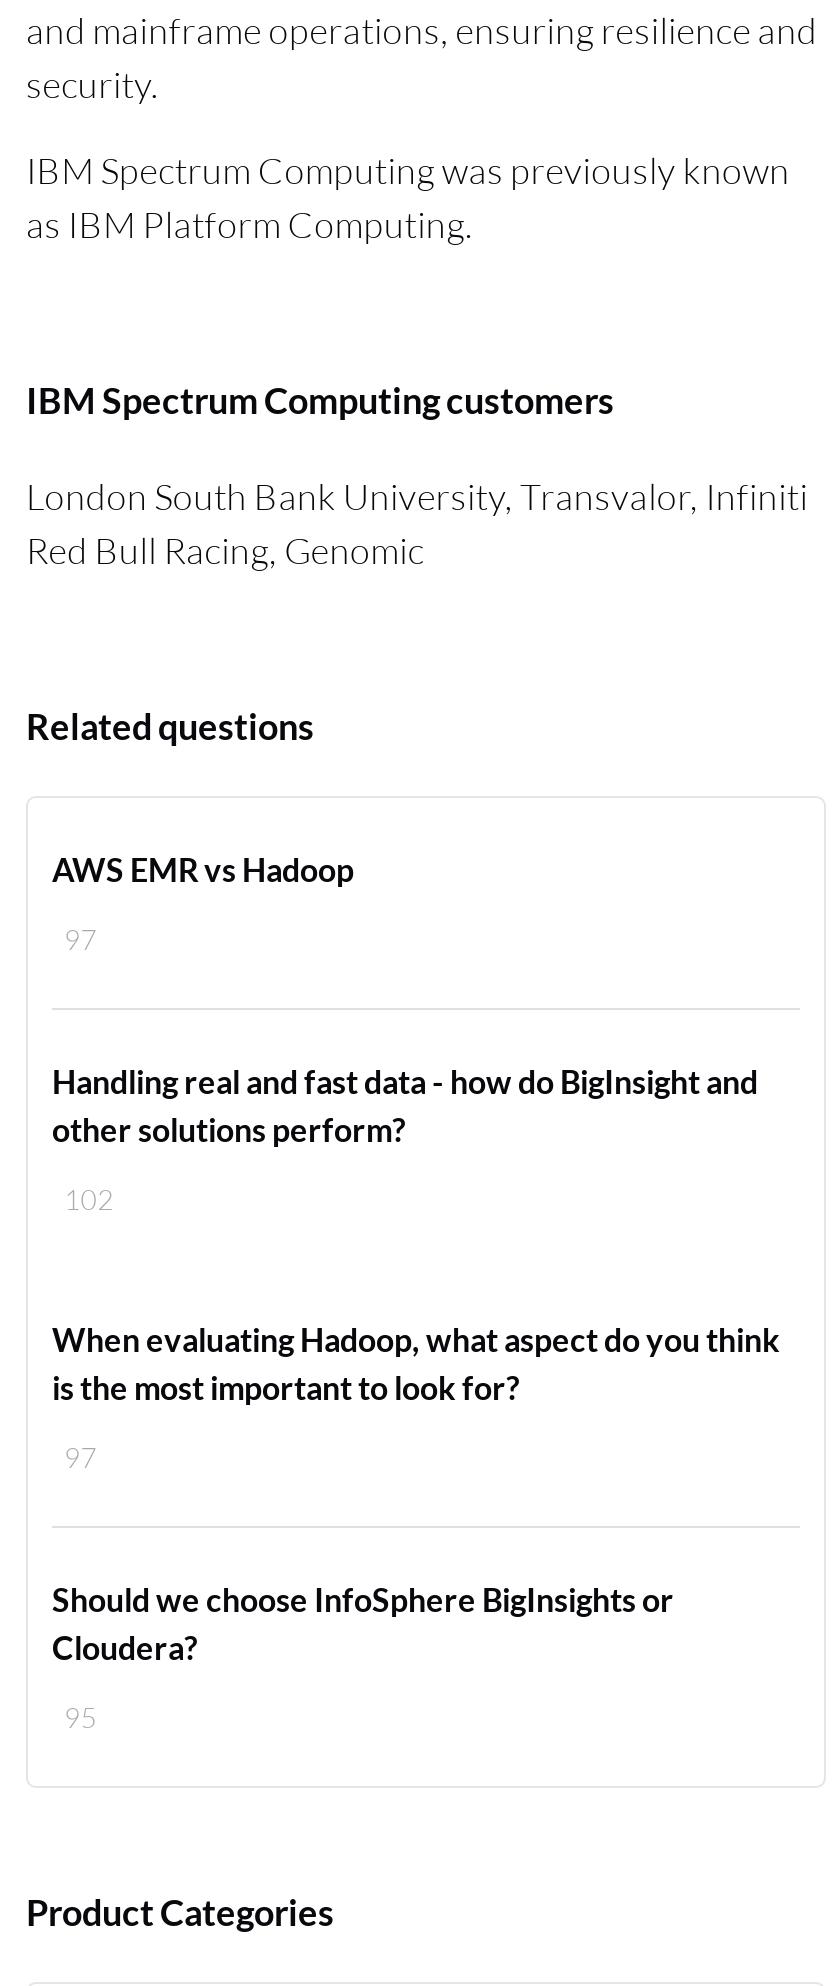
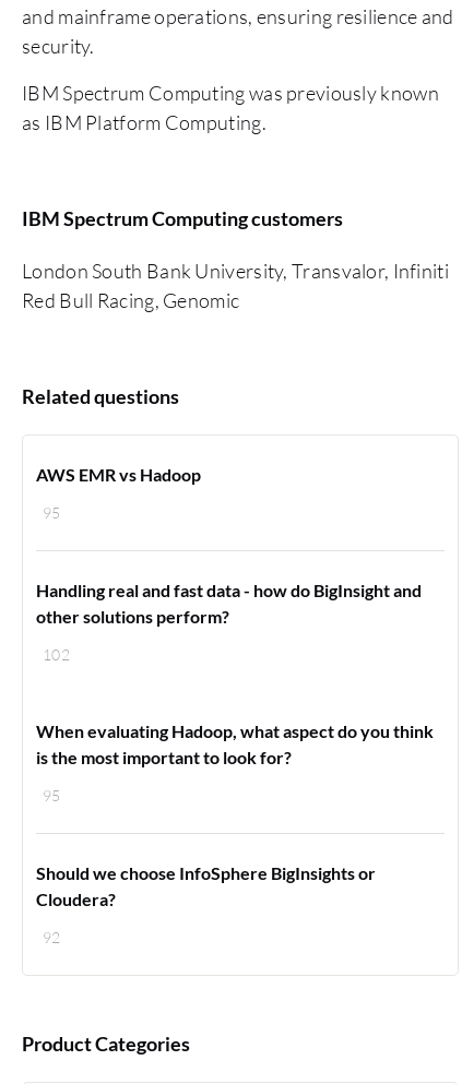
- 97
+ 95

- 97
+ 95

- 95
+ 92
